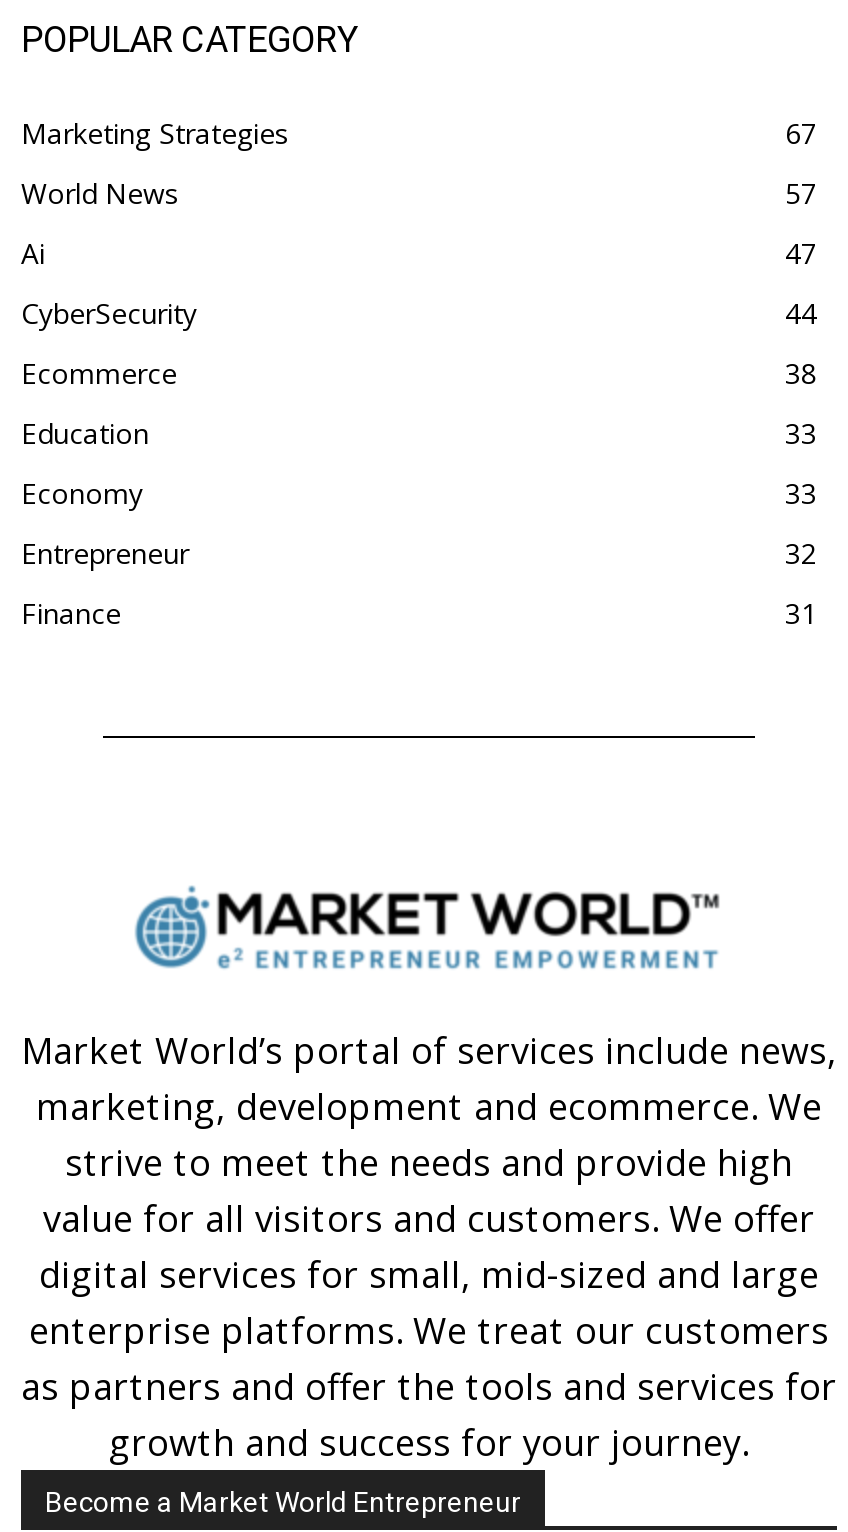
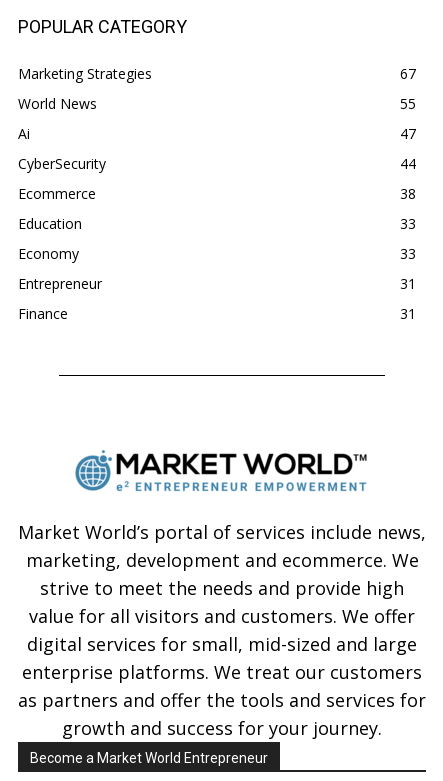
- 57
+ 55

- 32
+ 31
